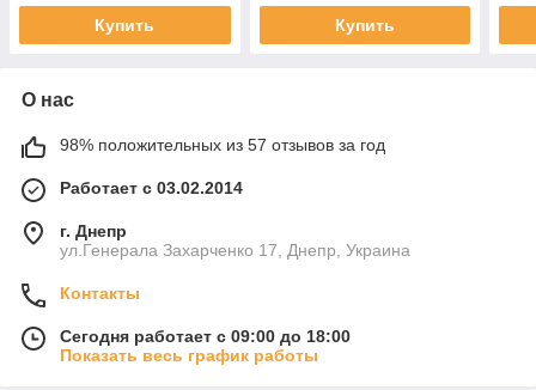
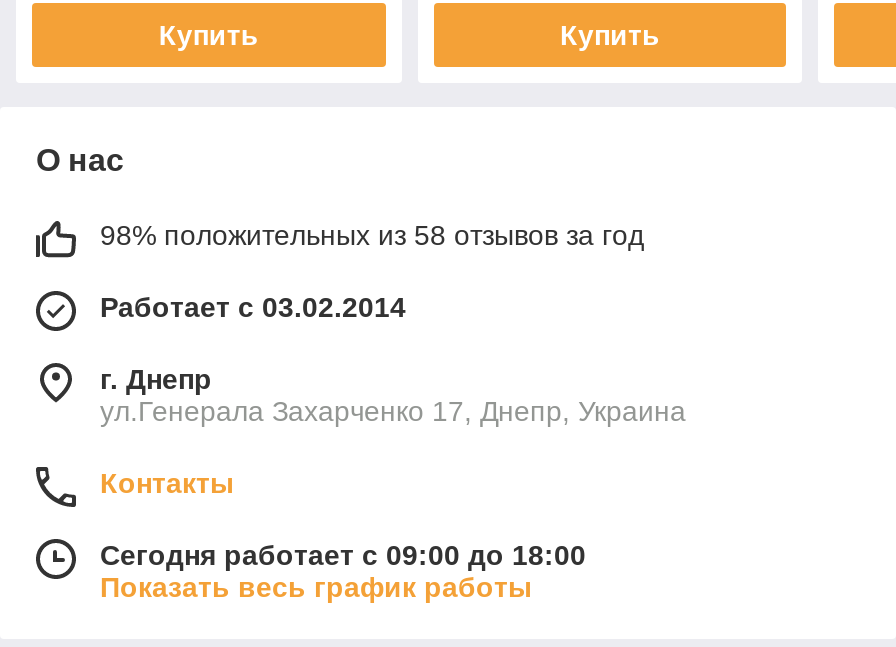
- 98% положительных из 57 отзывов за год
+ 98% положительных из 58 отзывов за год
